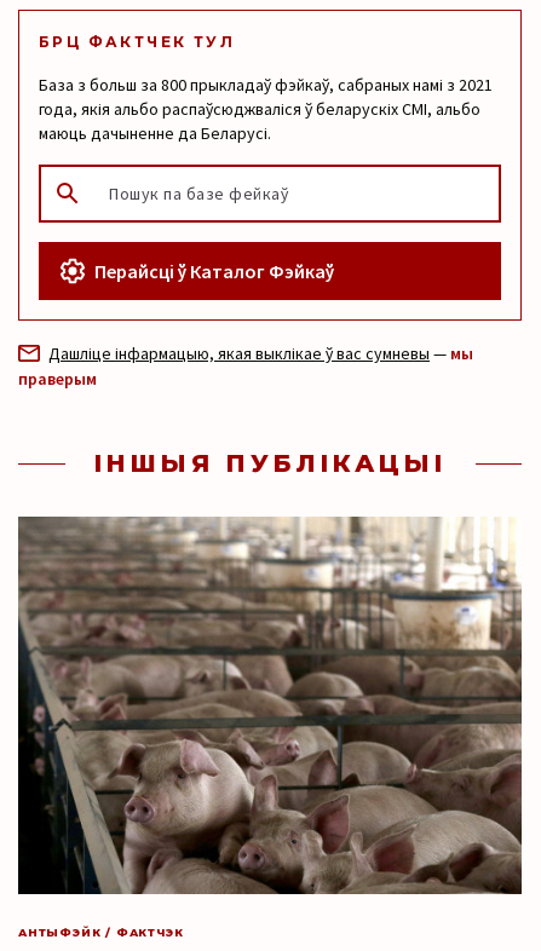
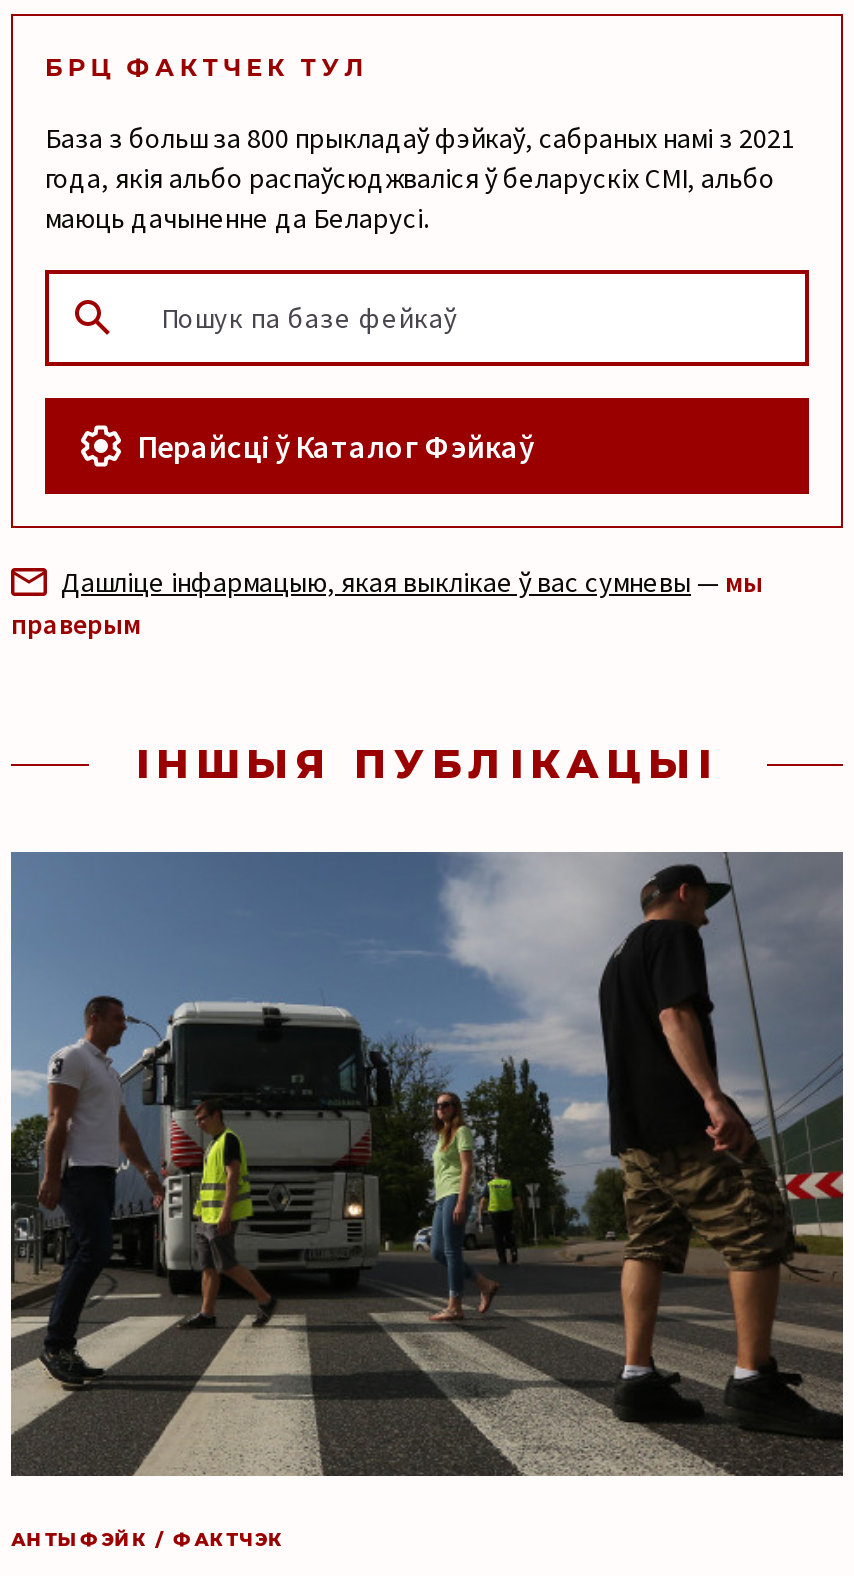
- [image]
+ [image]
